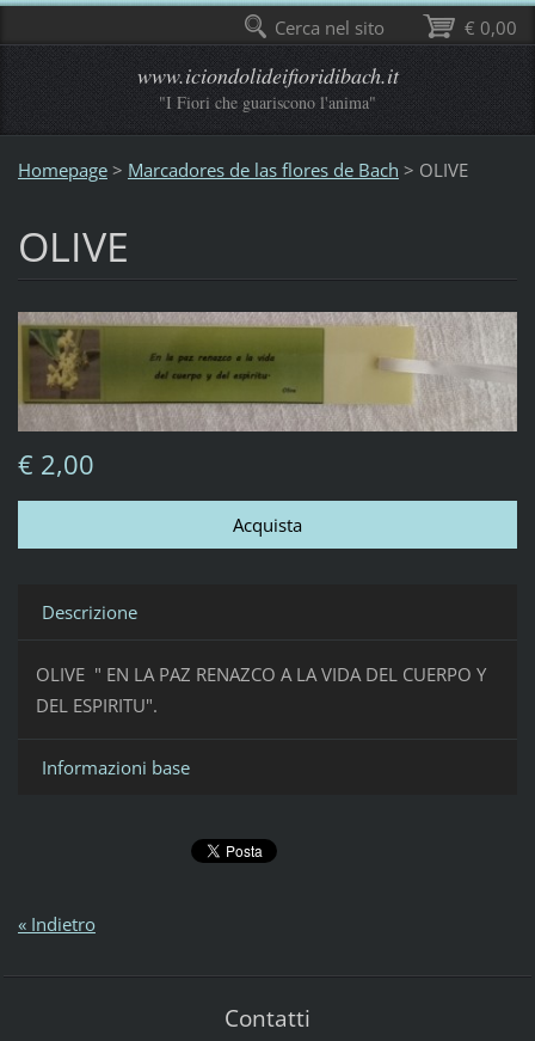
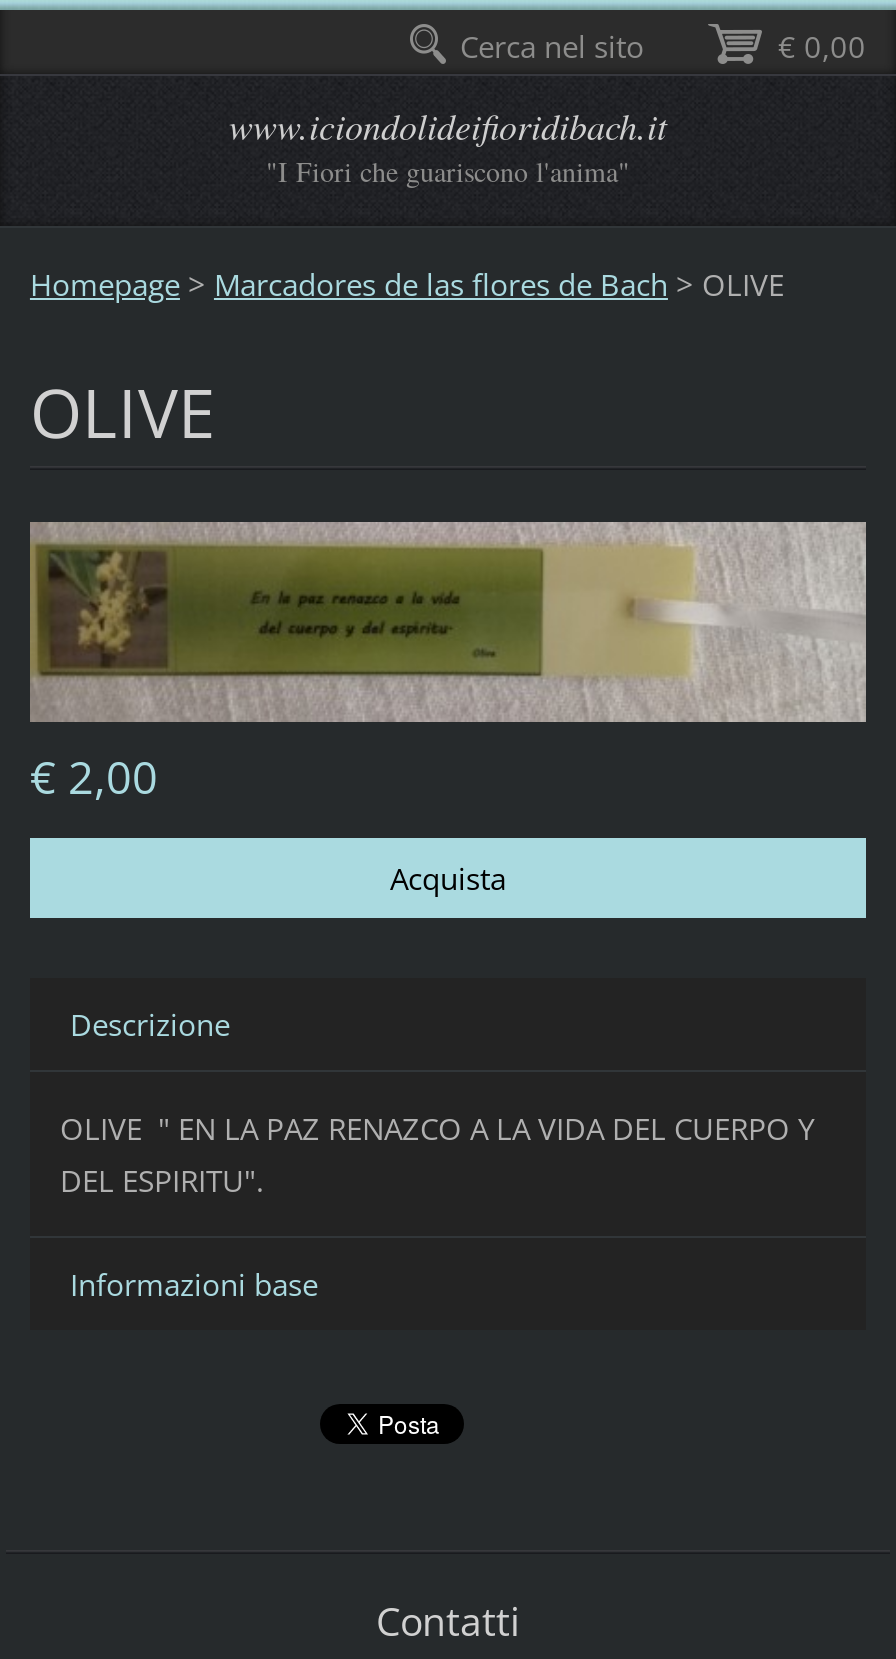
- « Indietro
